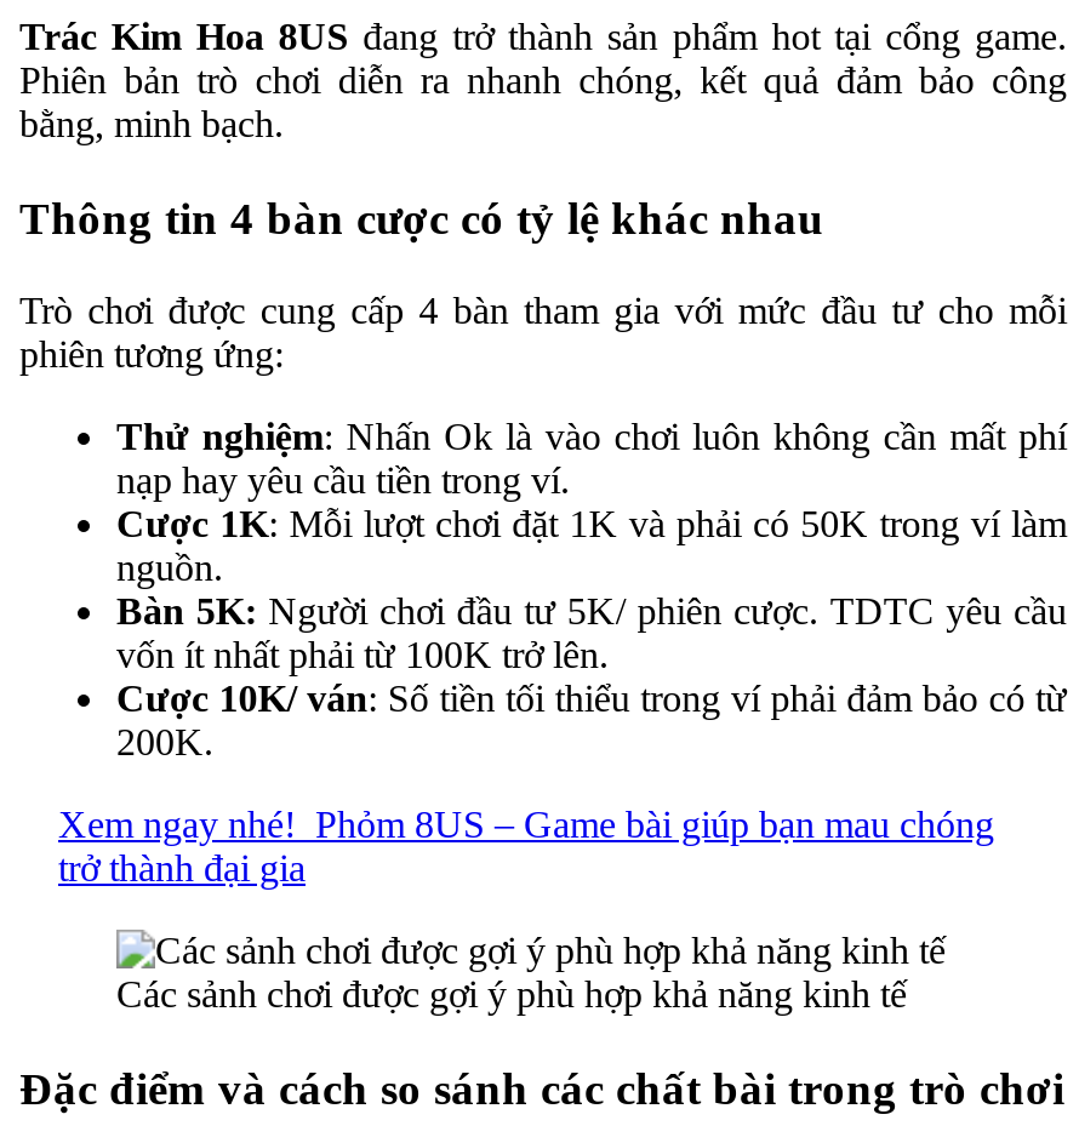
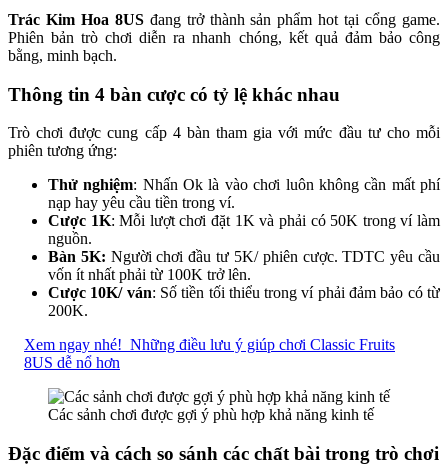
- Xem ngay nhé! Phỏm 8US – Game bài giúp bạn mau chóng
- trở thành đại gia
+ Xem ngay nhé! Những điều lưu ý giúp chơi Classic Fruits
+ 8US dễ nổ hơn
